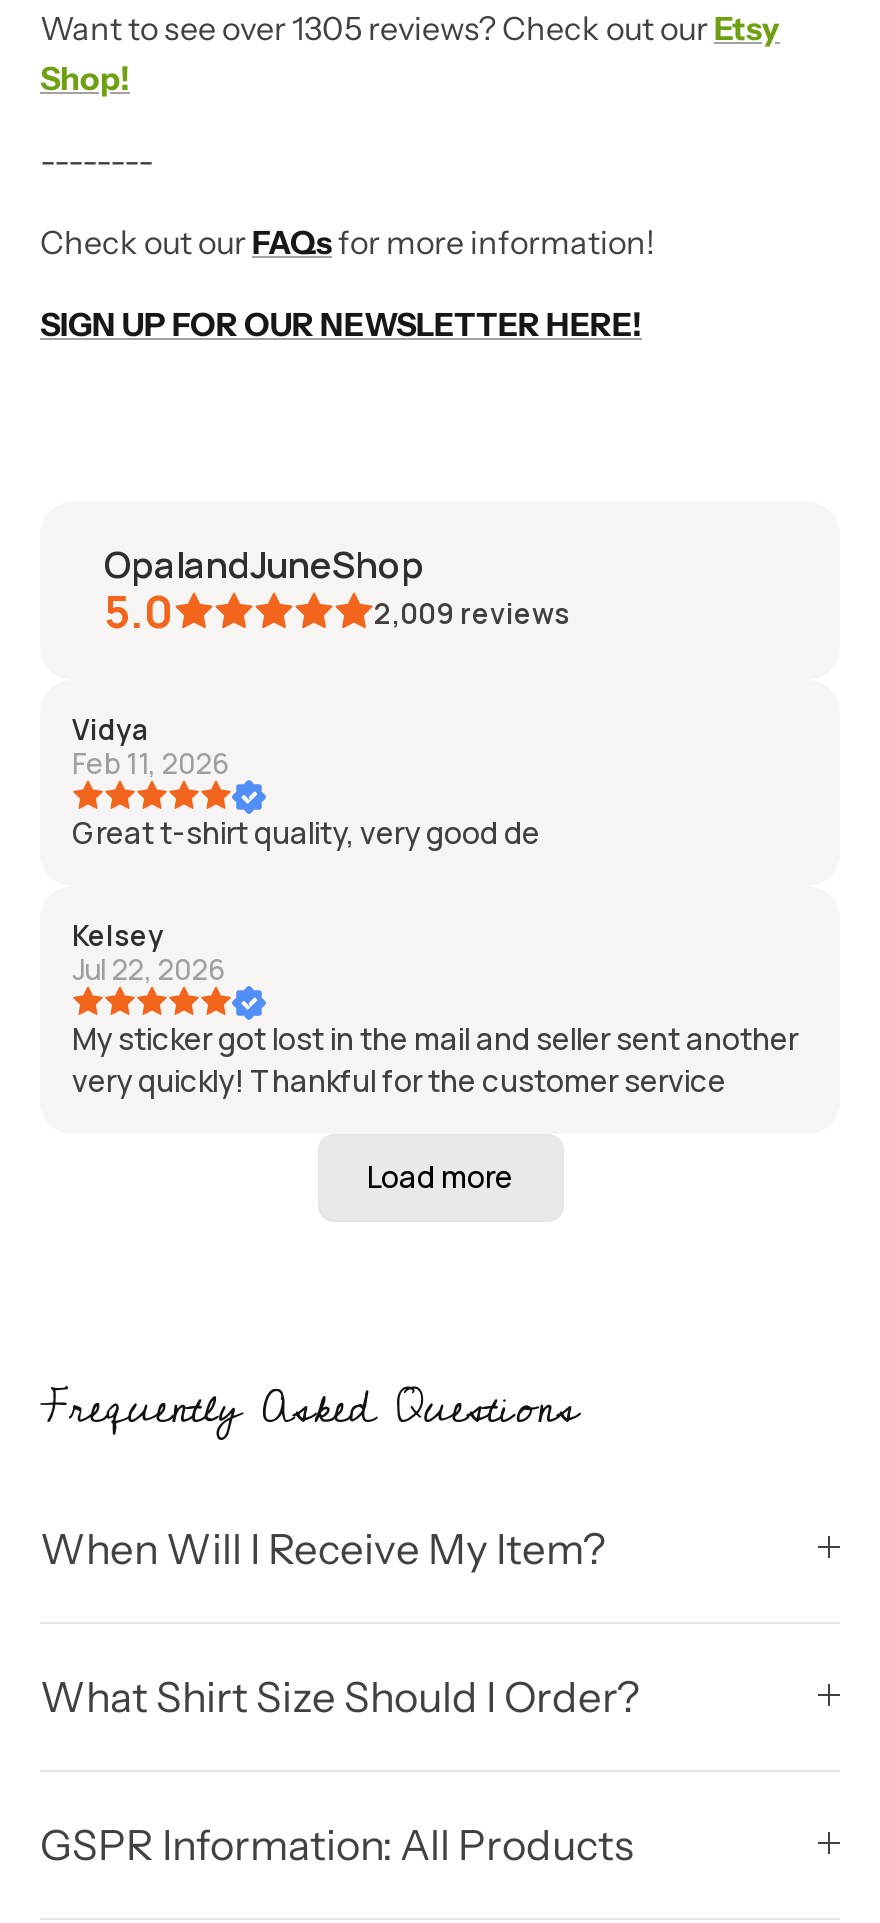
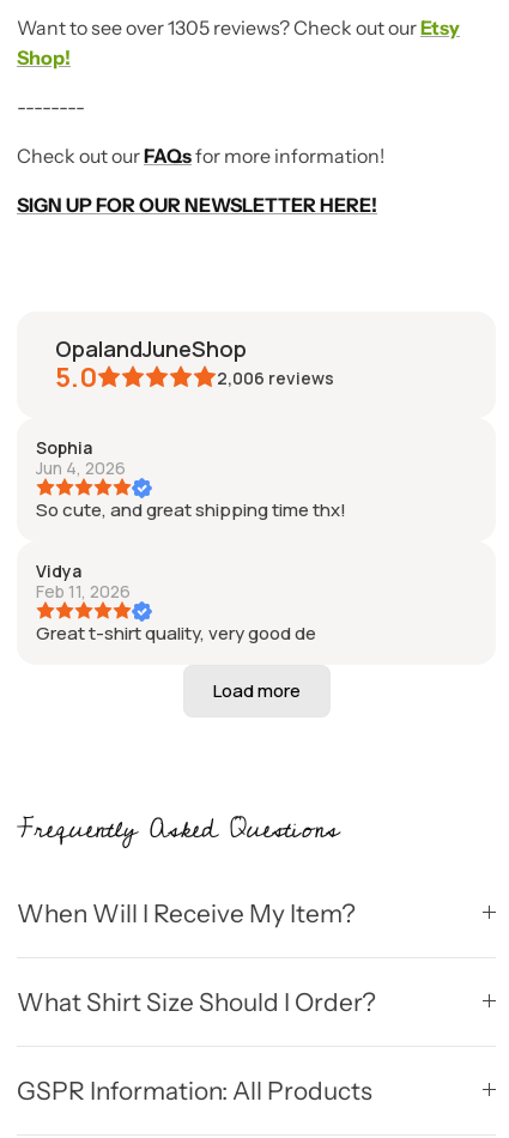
- 2,009 reviews
+ 2,006 reviews
+ Sophia
+ Jun 4, 2026
+ So cute, and great shipping time thx!

moved down: Vidya | Feb 11, 2026 | Great t-shirt quality, very good de

- Kelsey
- Jul 22, 2026
- My sticker got lost in the mail and seller sent another
- very quickly! Thankful for the customer service
